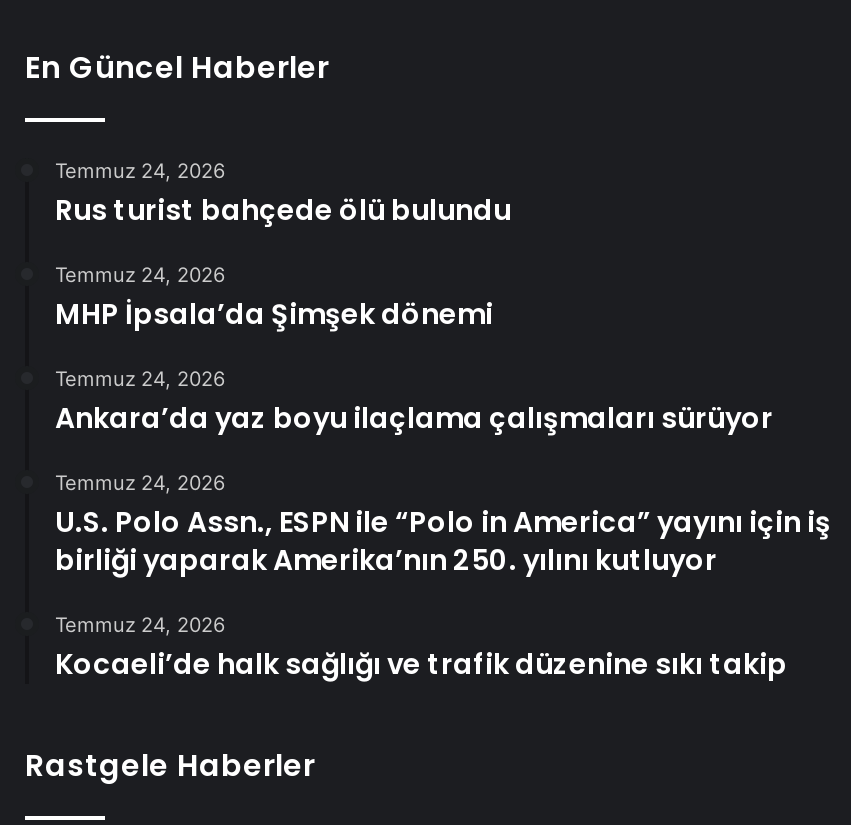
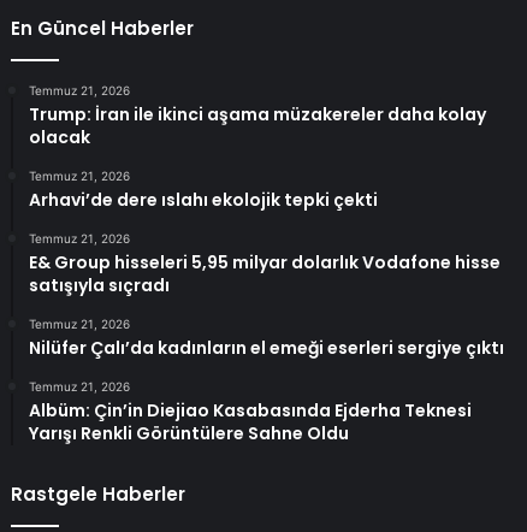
- Temmuz 24, 2026
- Rus turist bahçede ölü bulundu
+ Temmuz 21, 2026
+ Trump: İran ile ikinci aşama müzakereler daha kolay
+ olacak

- Temmuz 24, 2026
- MHP İpsala’da Şimşek dönemi
+ Temmuz 21, 2026
+ Arhavi’de dere ıslahı ekolojik tepki çekti

- Temmuz 24, 2026
- Ankara’da yaz boyu ilaçlama çalışmaları sürüyor
+ Temmuz 21, 2026
+ E& Group hisseleri 5,95 milyar dolarlık Vodafone hisse
+ satışıyla sıçradı

- Temmuz 24, 2026
- U.S. Polo Assn., ESPN ile “Polo in America” yayını için iş
- birliği yaparak Amerika’nın 250. yılını kutluyor
+ Temmuz 21, 2026
+ Nilüfer Çalı’da kadınların el emeği eserleri sergiye çıktı

- Temmuz 24, 2026
- Kocaeli’de halk sağlığı ve trafik düzenine sıkı takip
+ Temmuz 21, 2026
+ Albüm: Çin’in Diejiao Kasabasında Ejderha Teknesi
+ Yarışı Renkli Görüntülere Sahne Oldu
